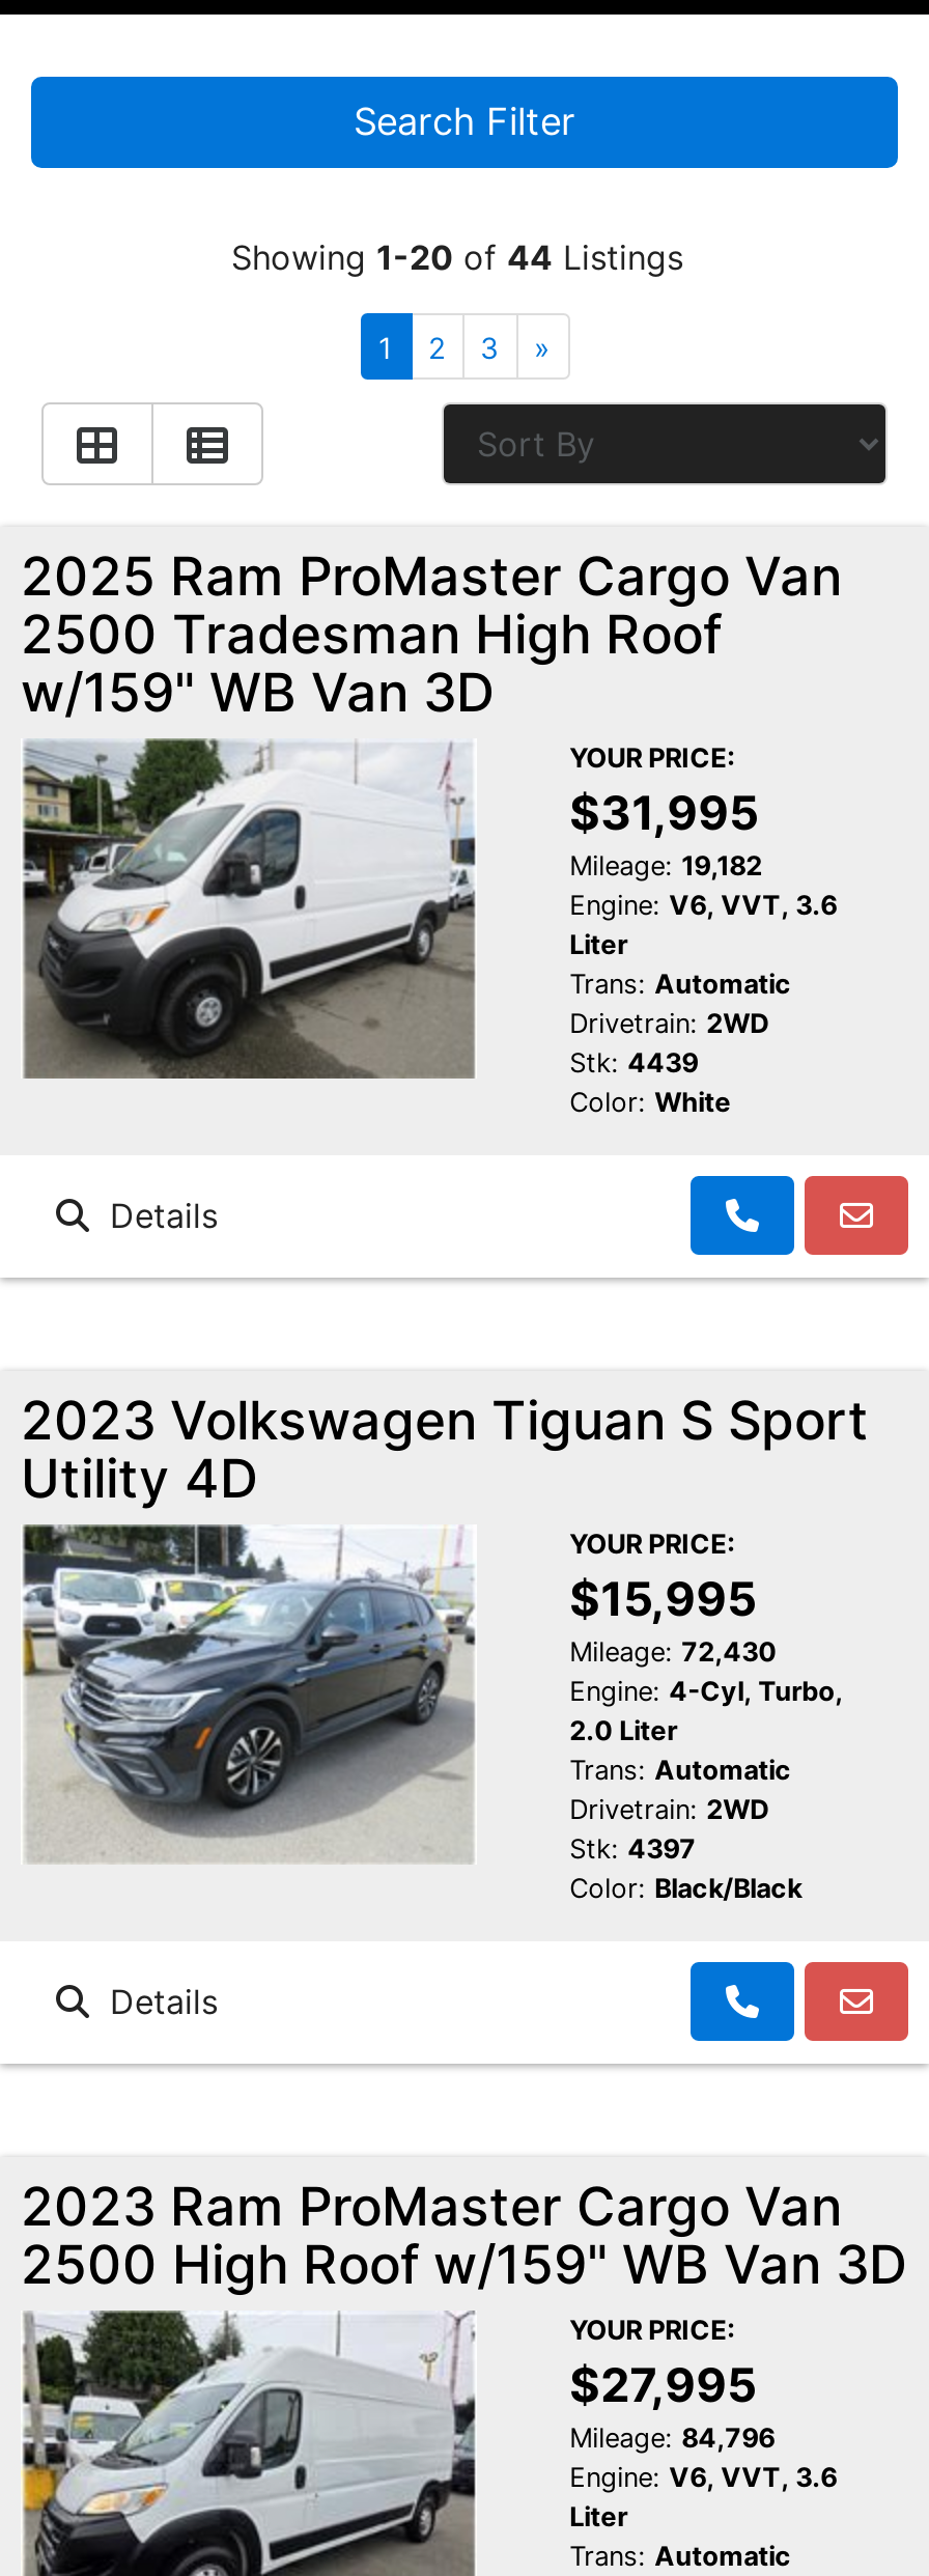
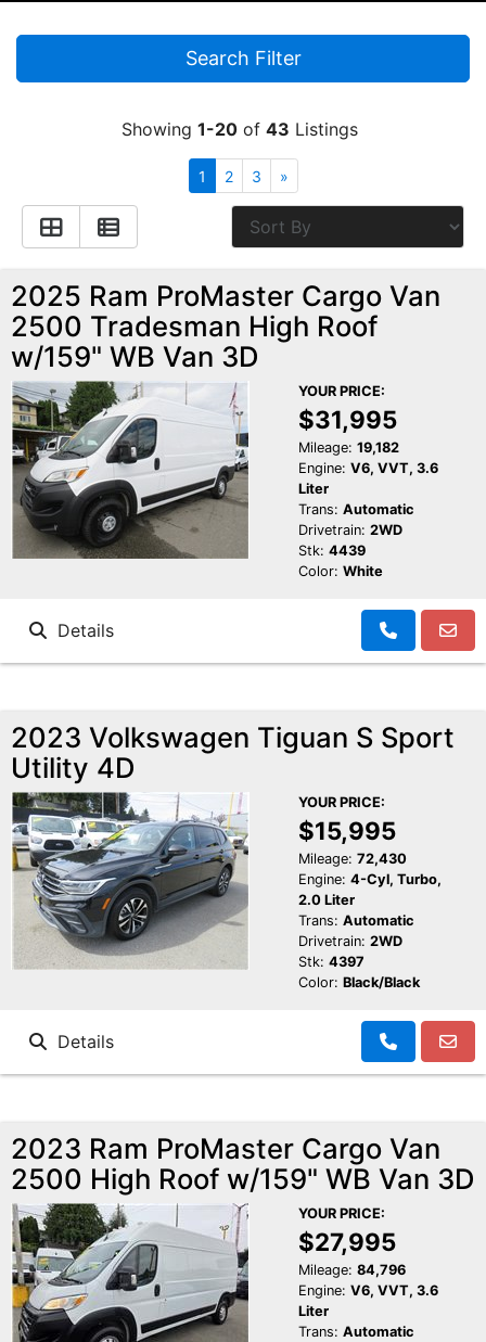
- Showing 1-20 of 44 Listings
+ Showing 1-20 of 43 Listings
